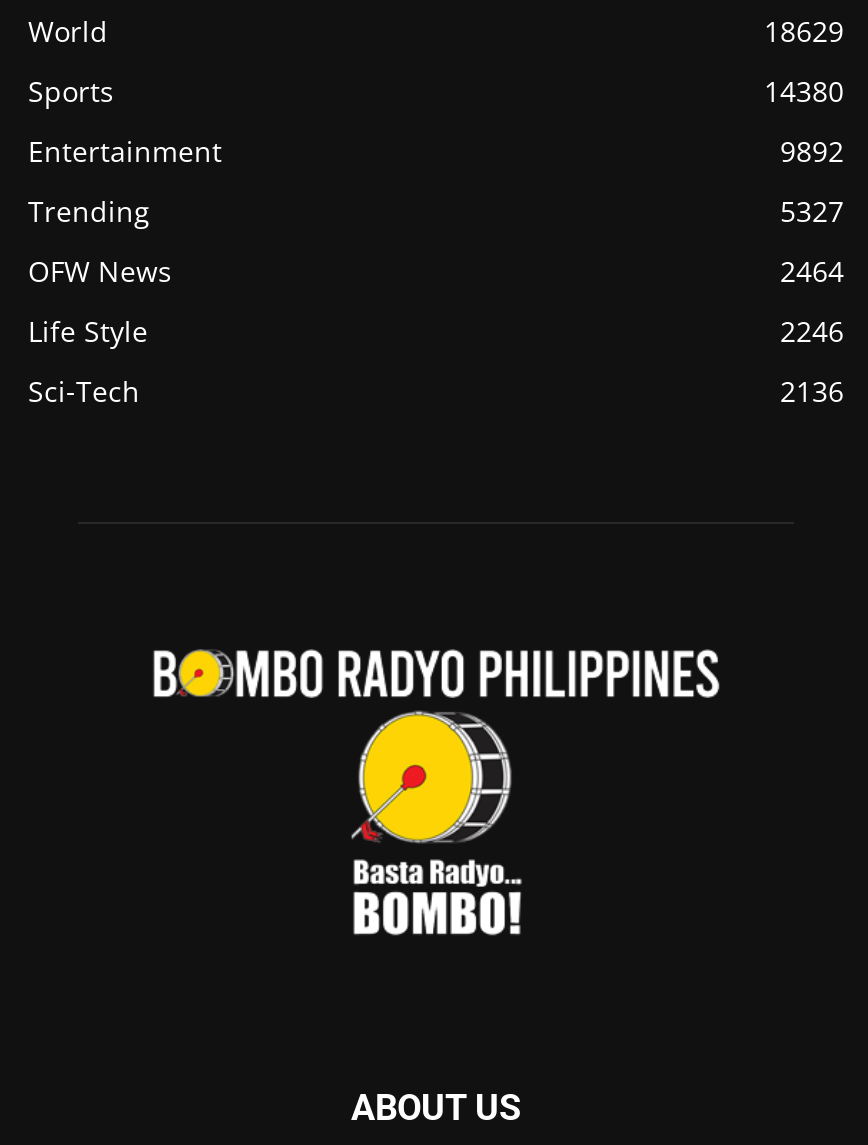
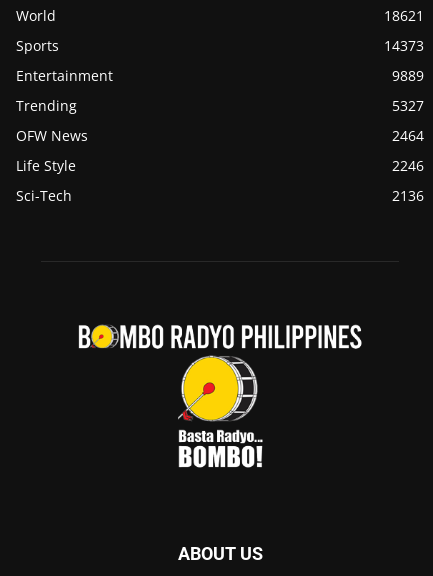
- 18629
+ 18621

- 14380
+ 14373

- 9892
+ 9889
